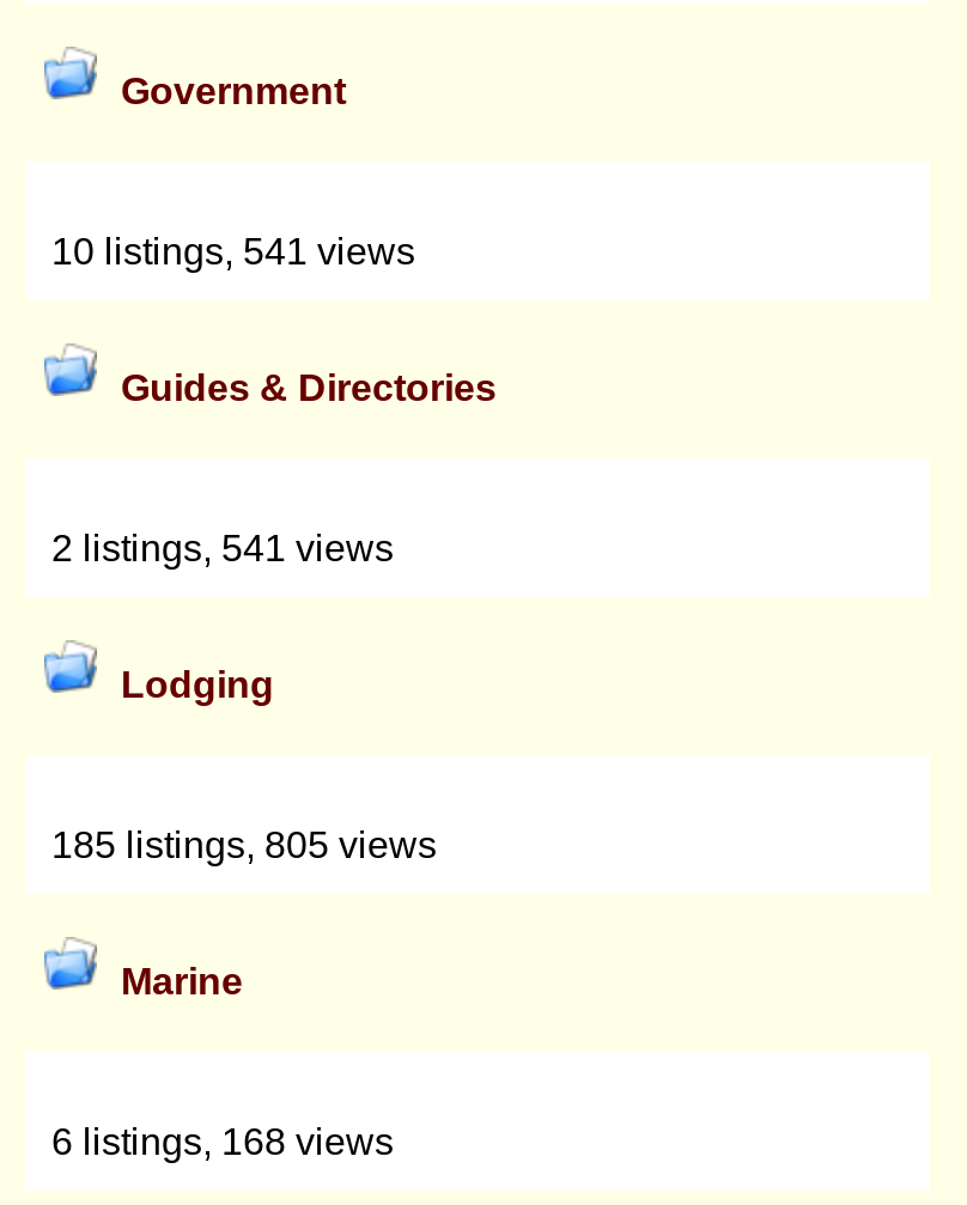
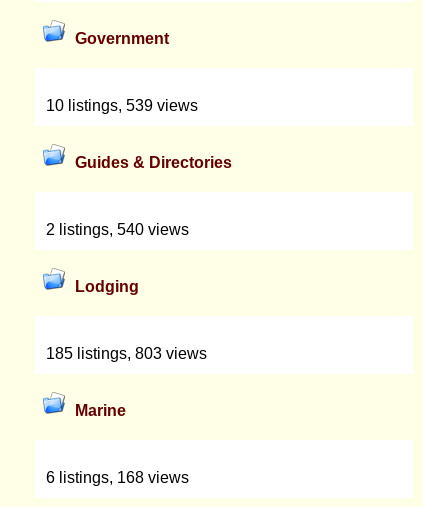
- 10 listings, 541 views
+ 10 listings, 539 views

- 2 listings, 541 views
+ 2 listings, 540 views

- 185 listings, 805 views
+ 185 listings, 803 views
